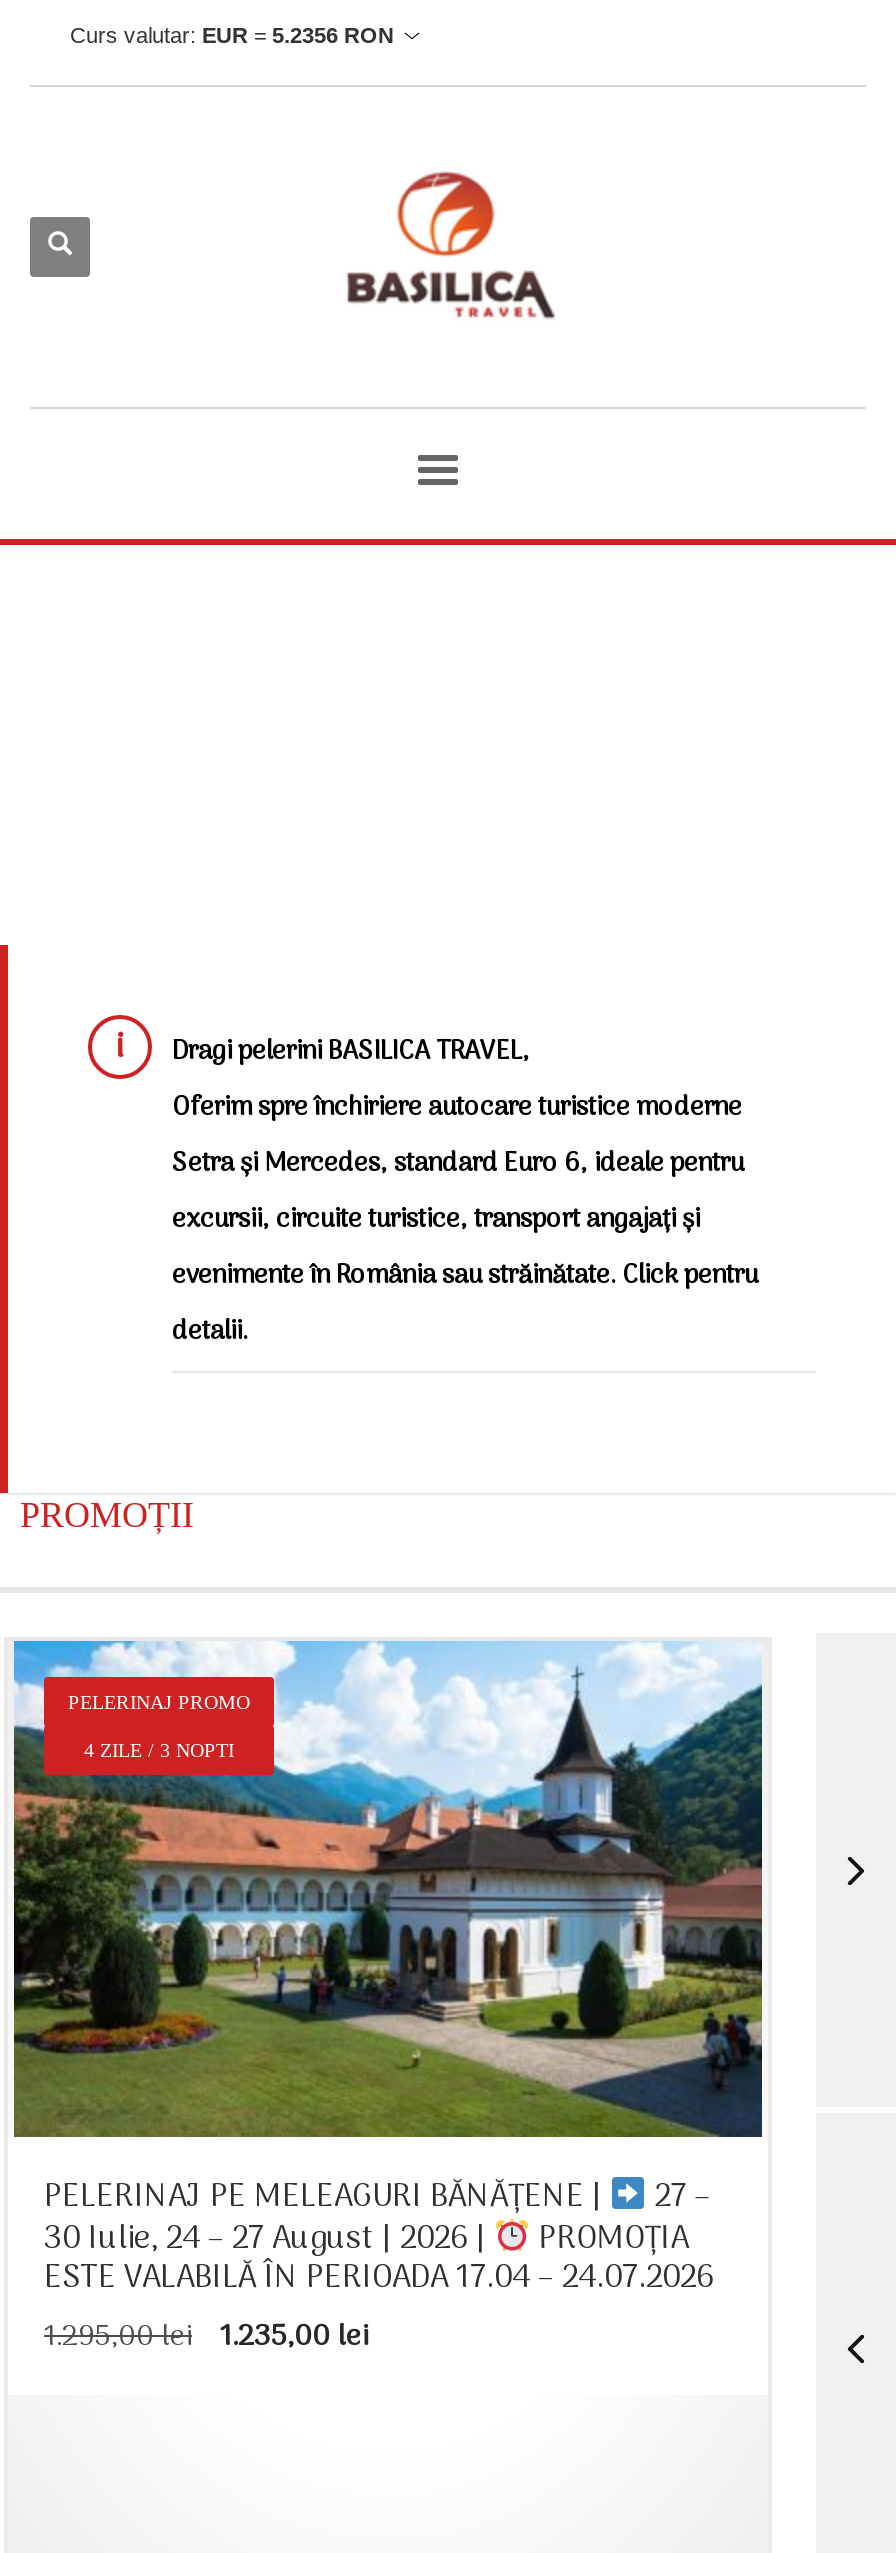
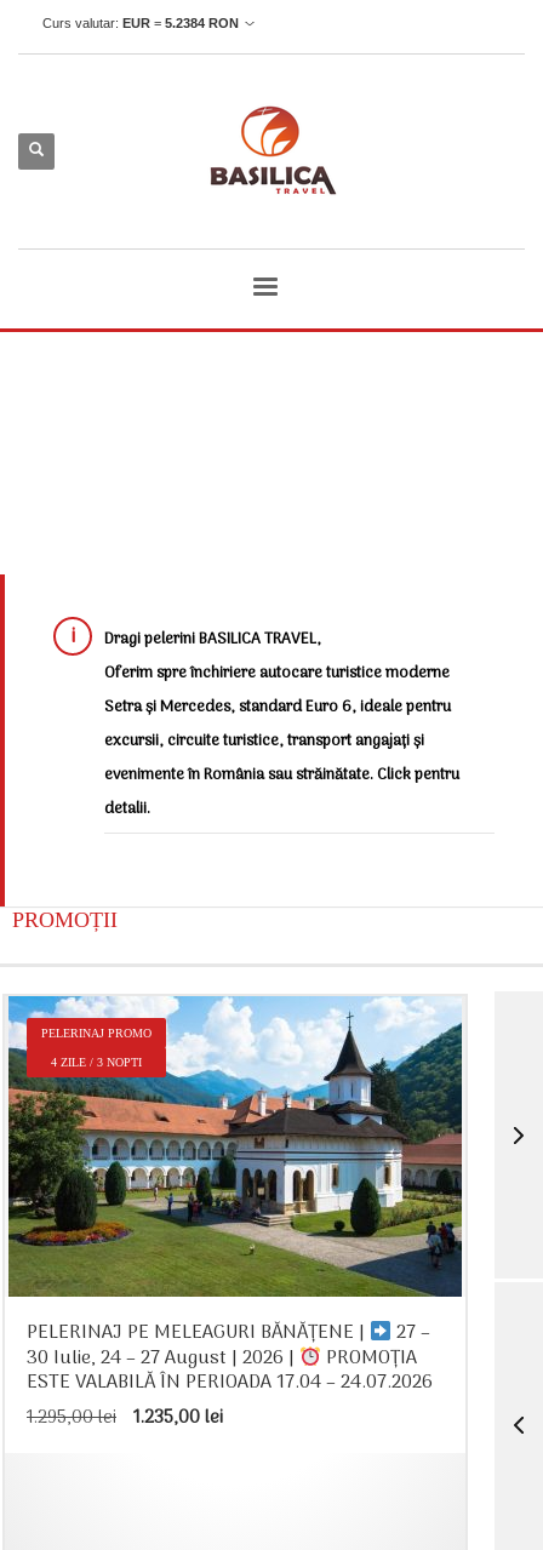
- Curs valutar: EUR = 5.2356 RON
+ Curs valutar: EUR = 5.2384 RON
